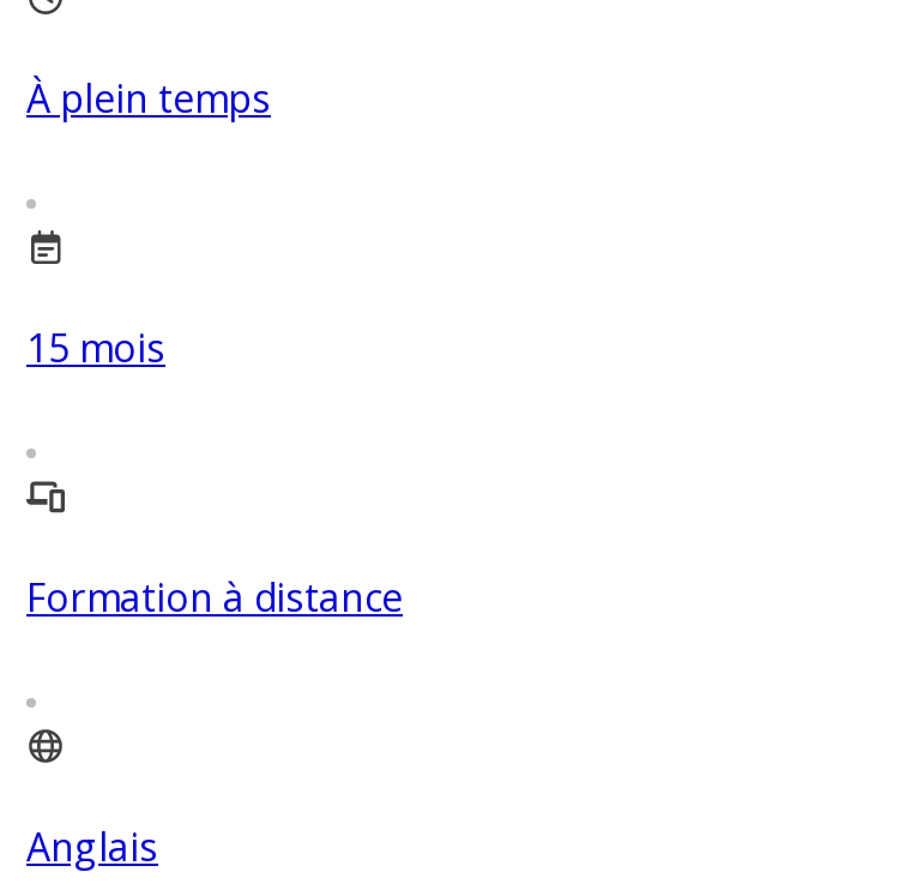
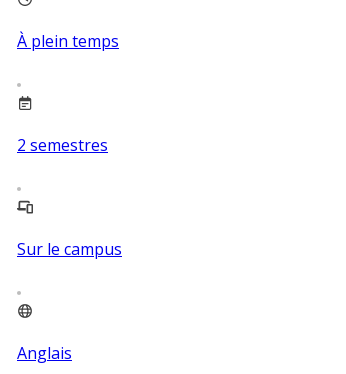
- 15 mois
+ 2 semestres

- Formation à distance
+ Sur le campus
